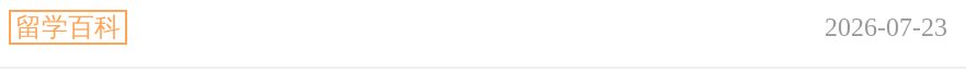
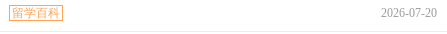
- 2026-07-23
+ 2026-07-20
